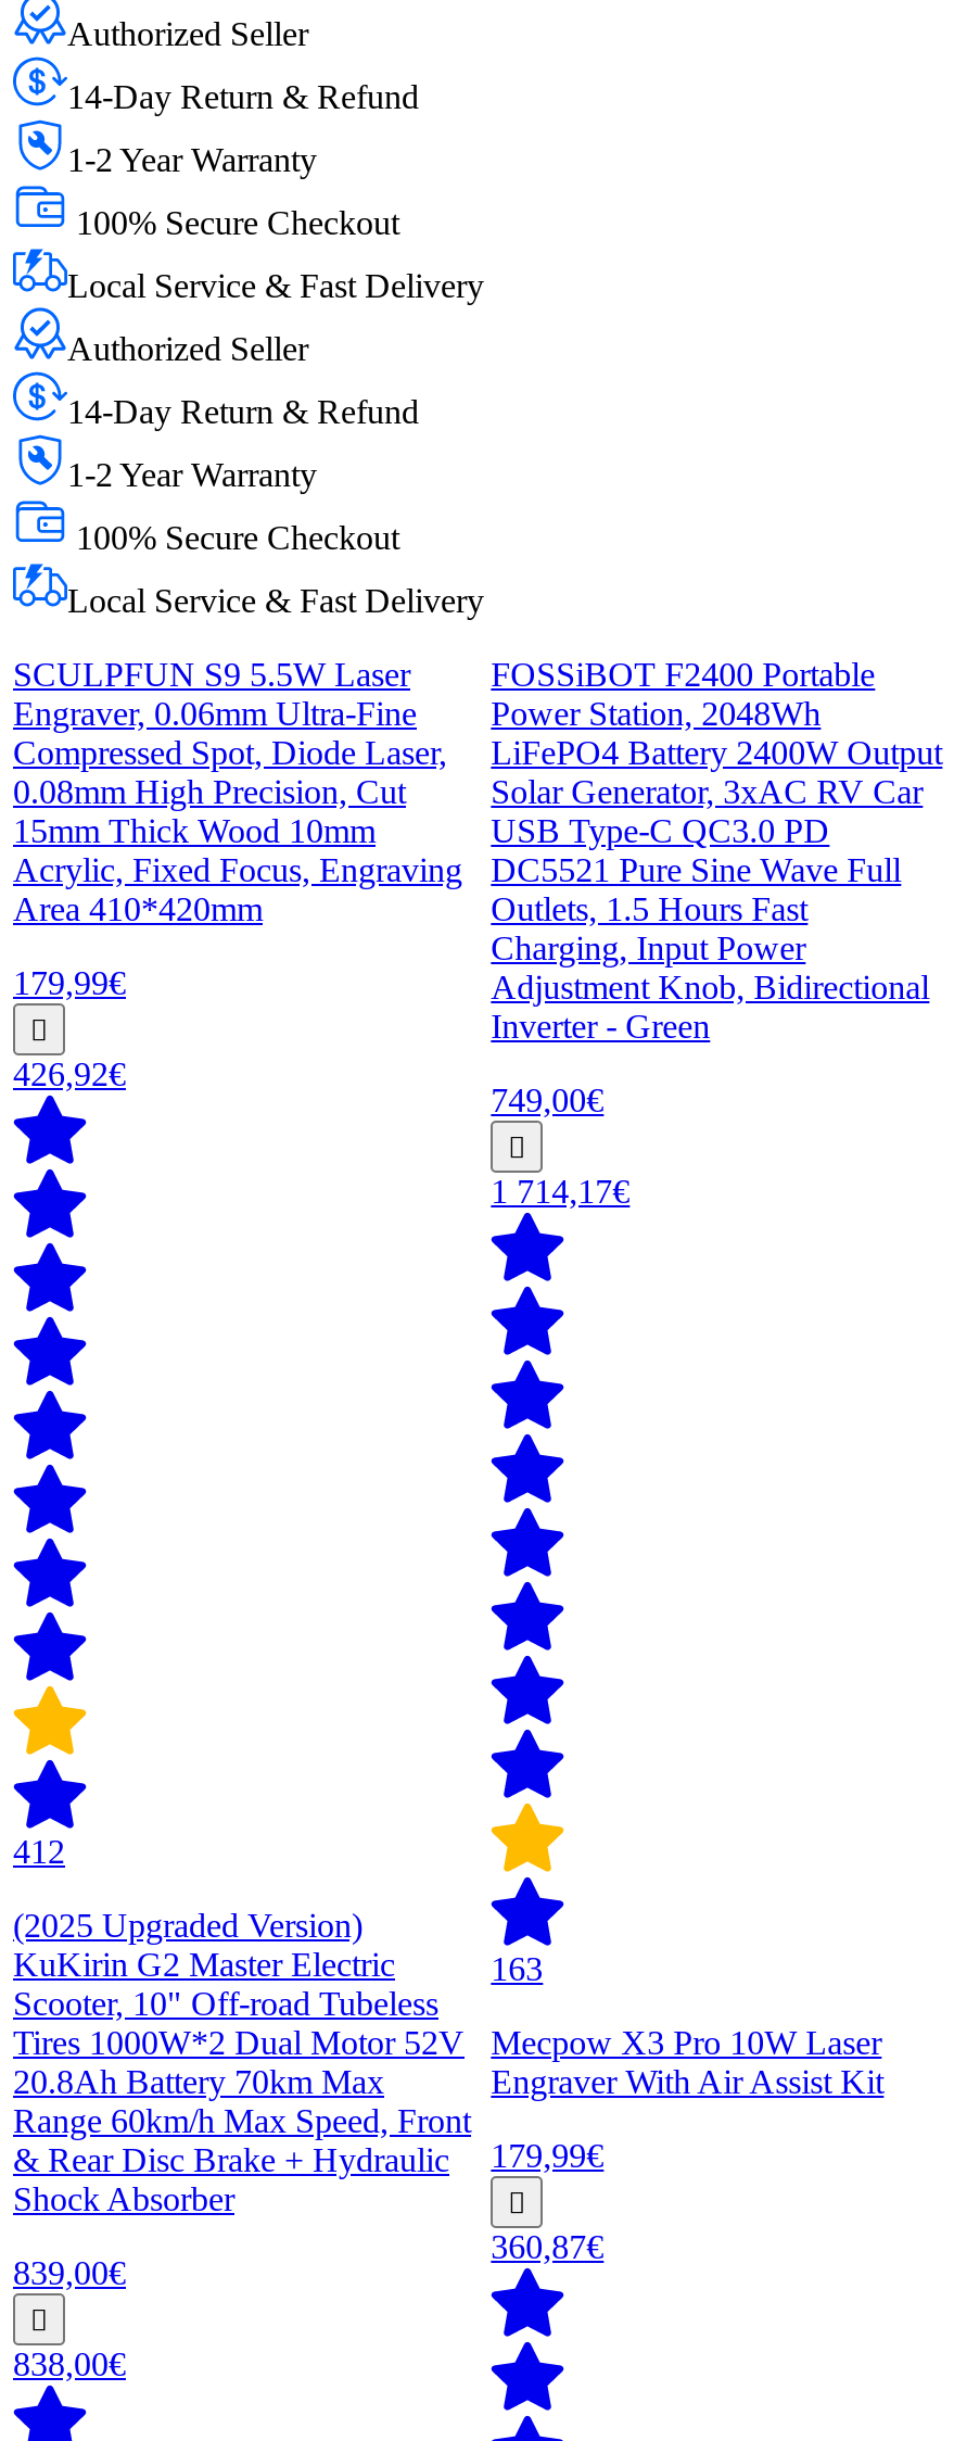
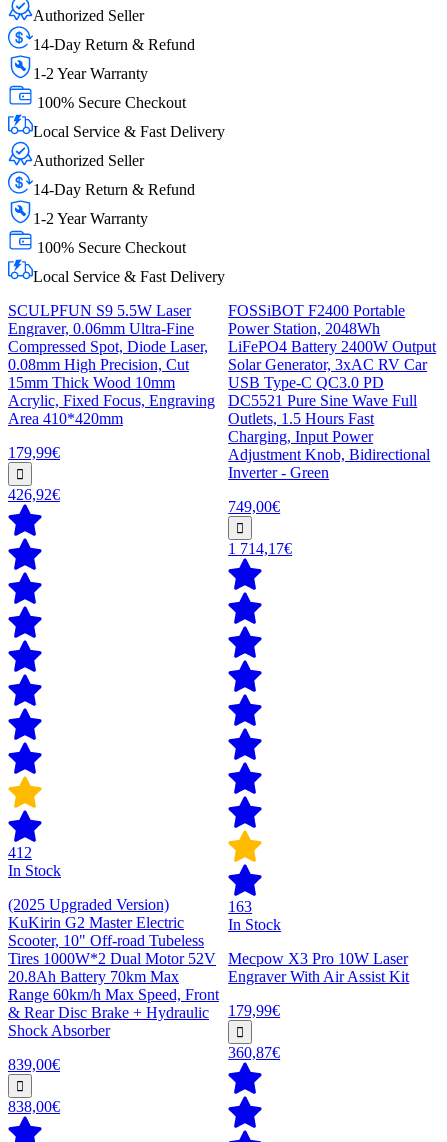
+ In Stock

+ In Stock
